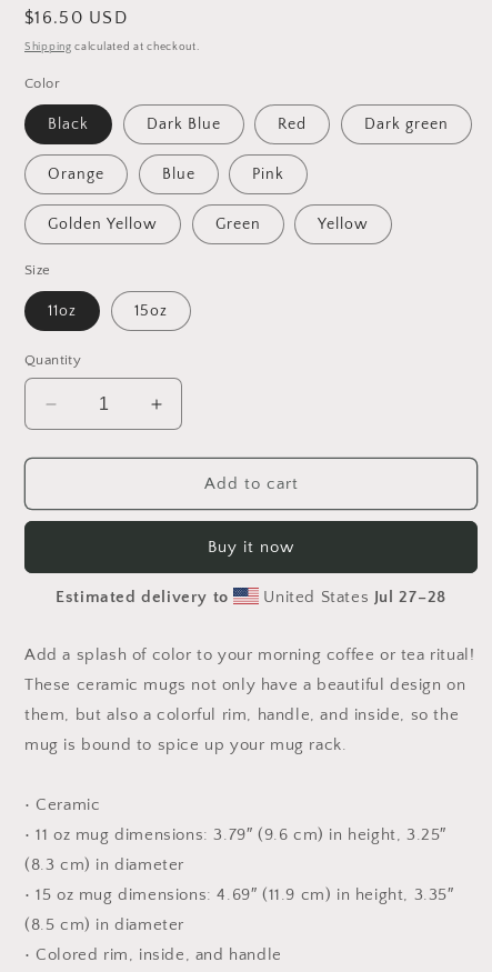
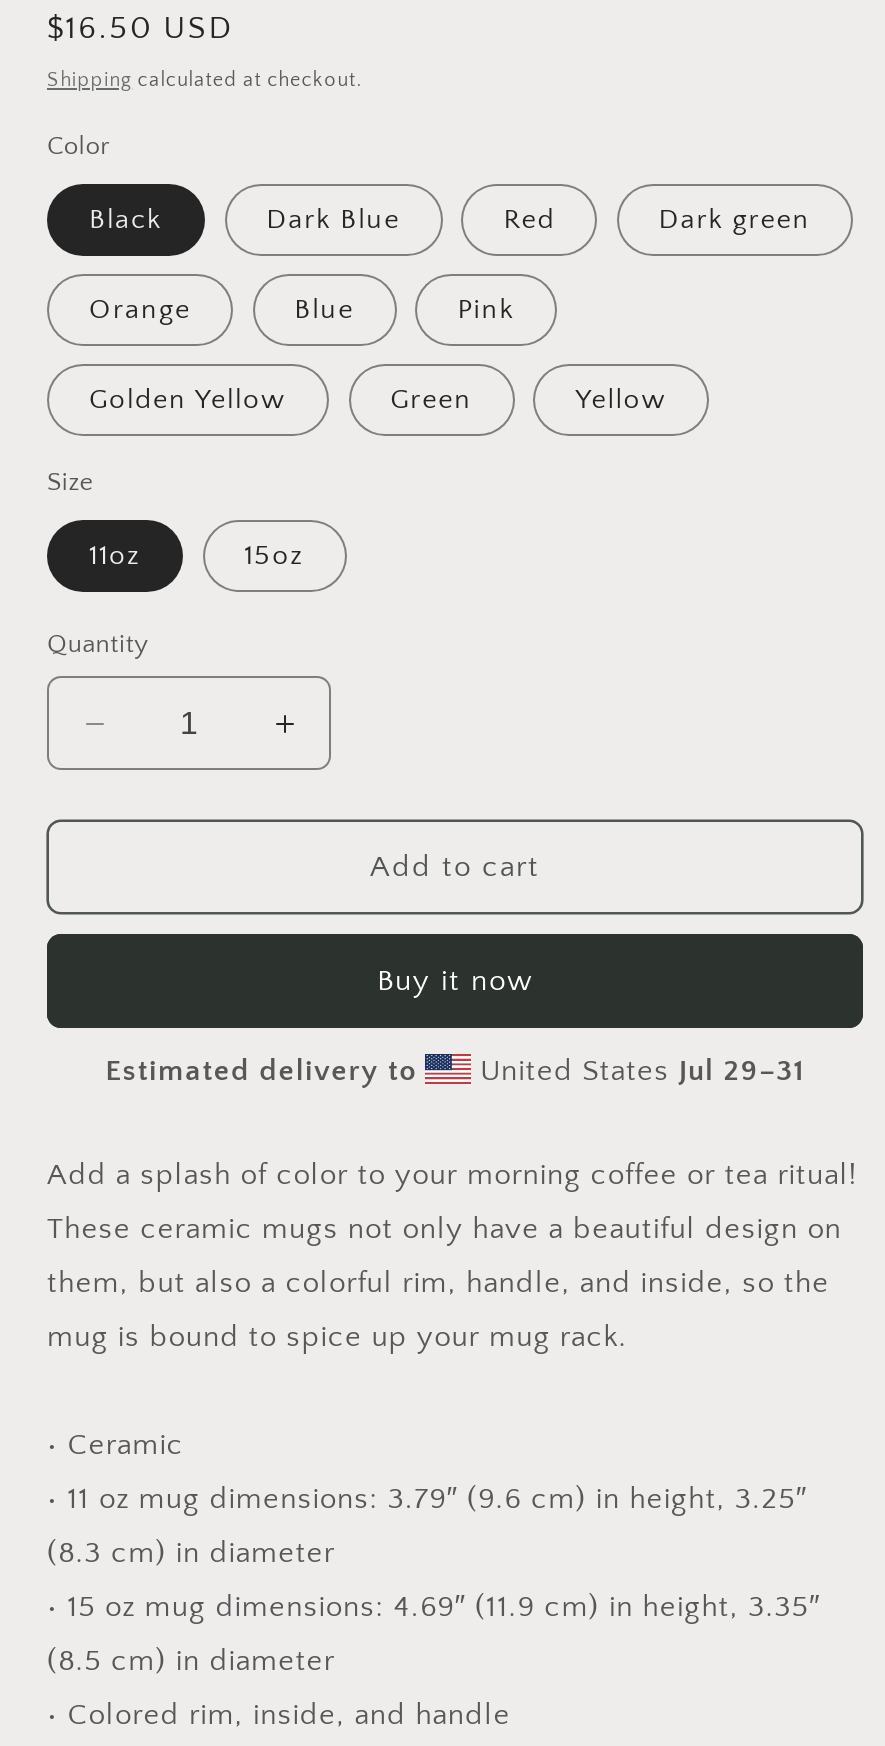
- United States Jul 27–28
+ United States Jul 29–31
